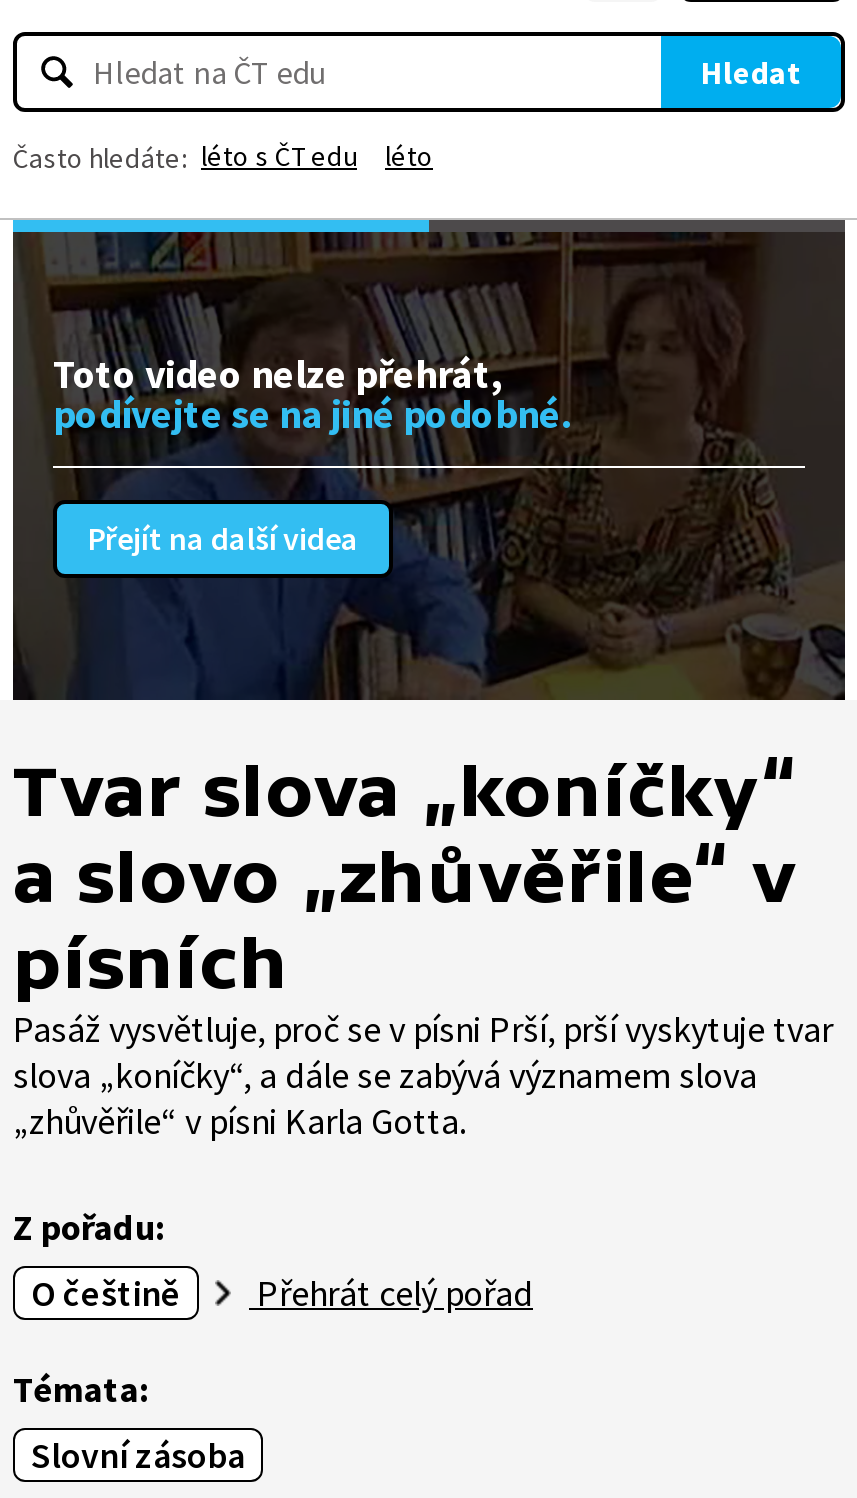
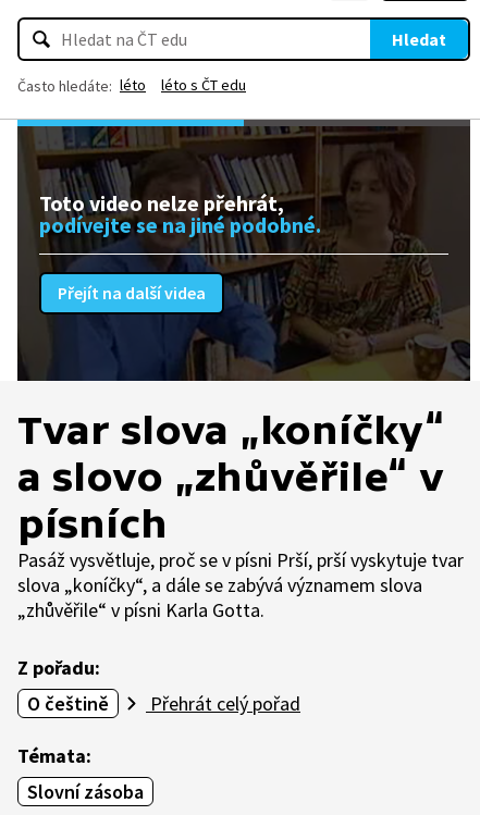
- Často hledáte: léto s ČT edu
- léto
+ Často hledáte: léto
+ léto s ČT edu
